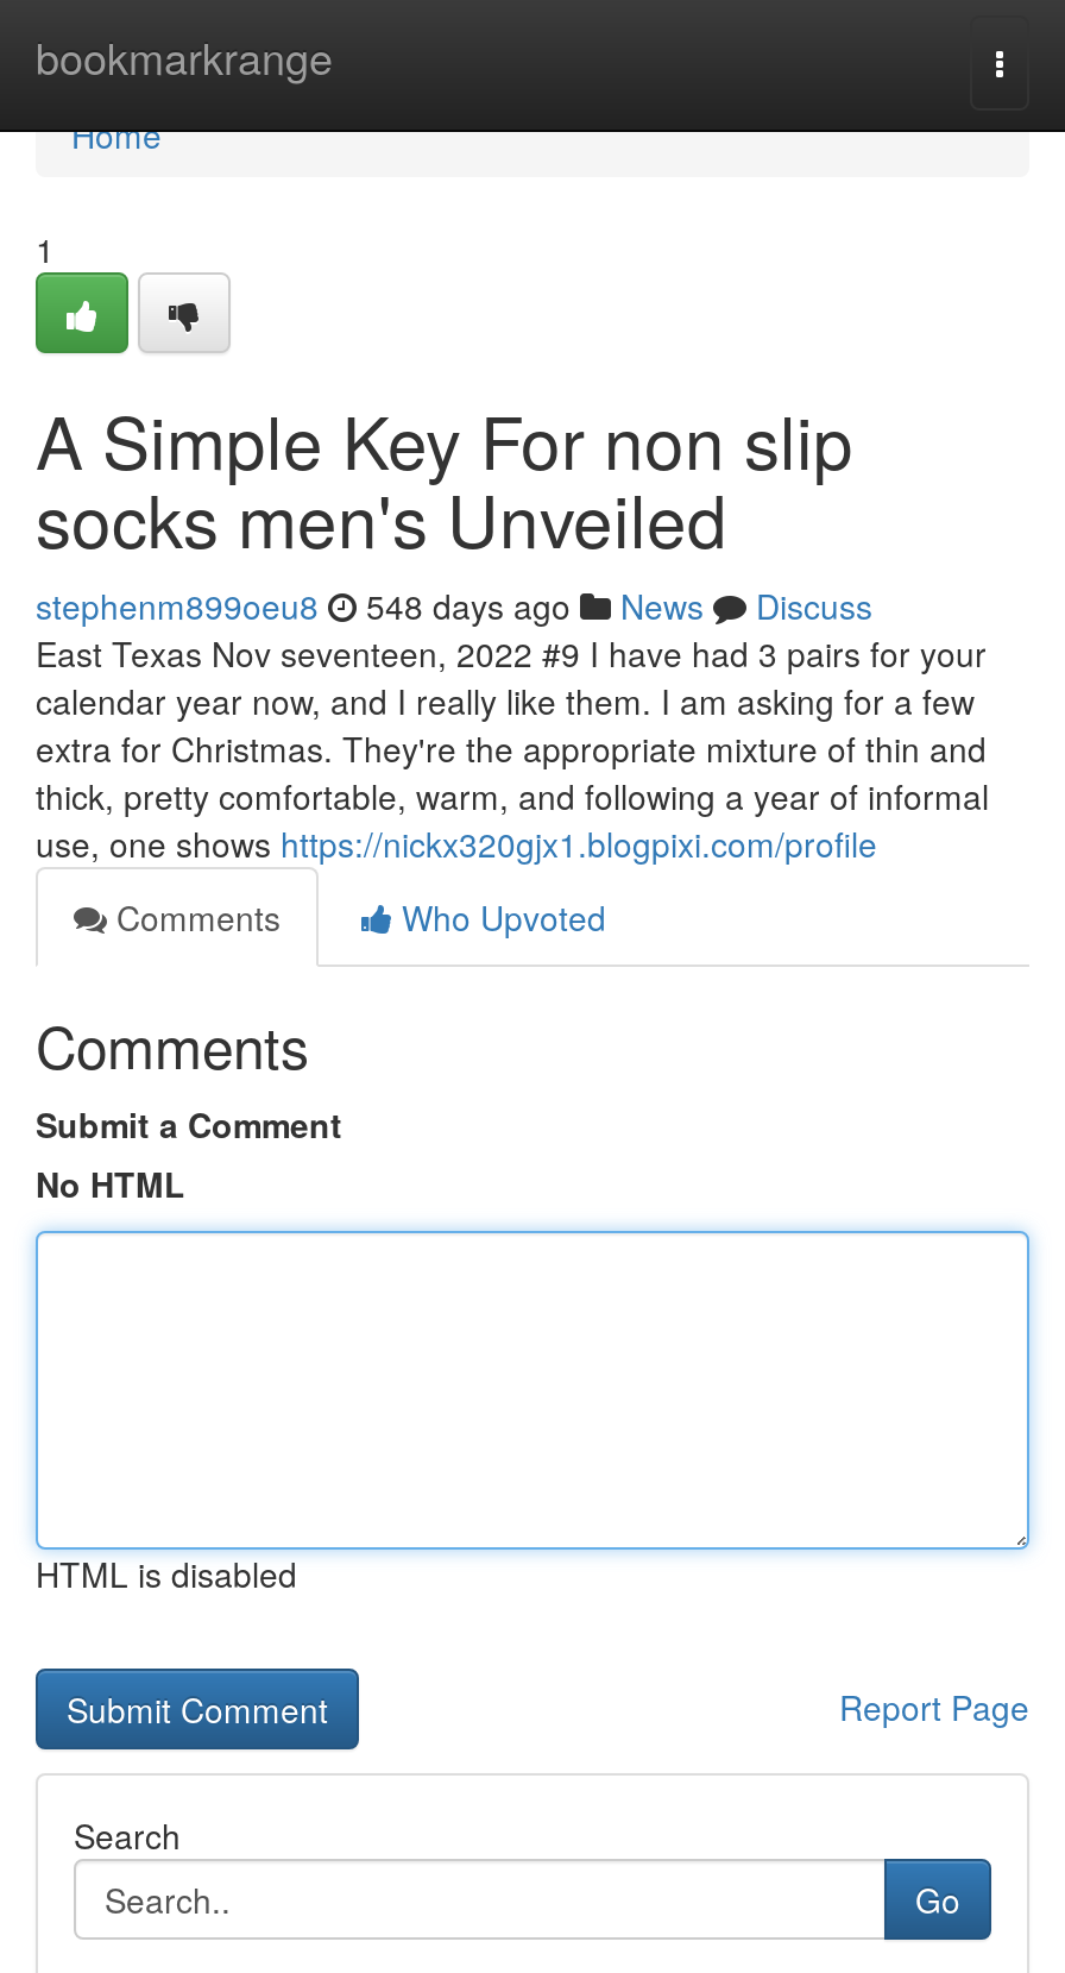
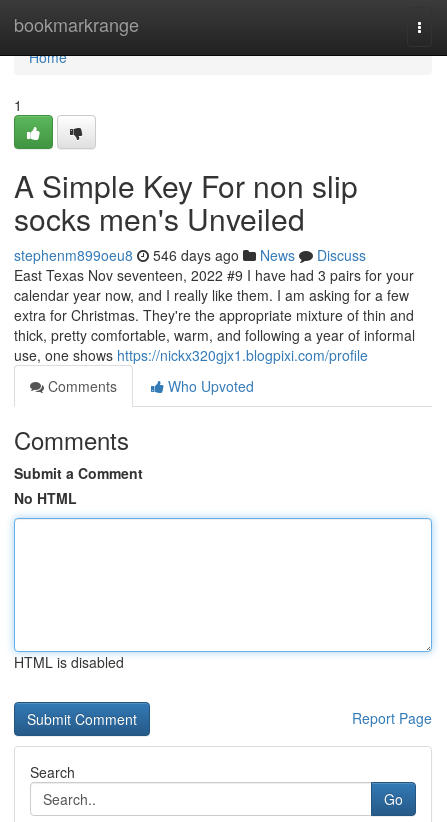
- stephenm899oeu8 548 days ago News Discuss
+ stephenm899oeu8 546 days ago News Discuss
